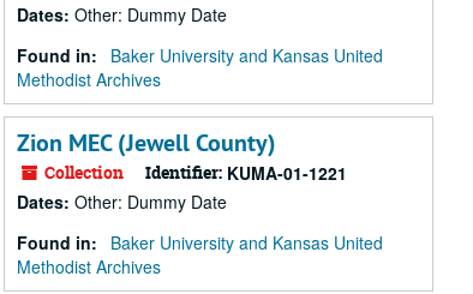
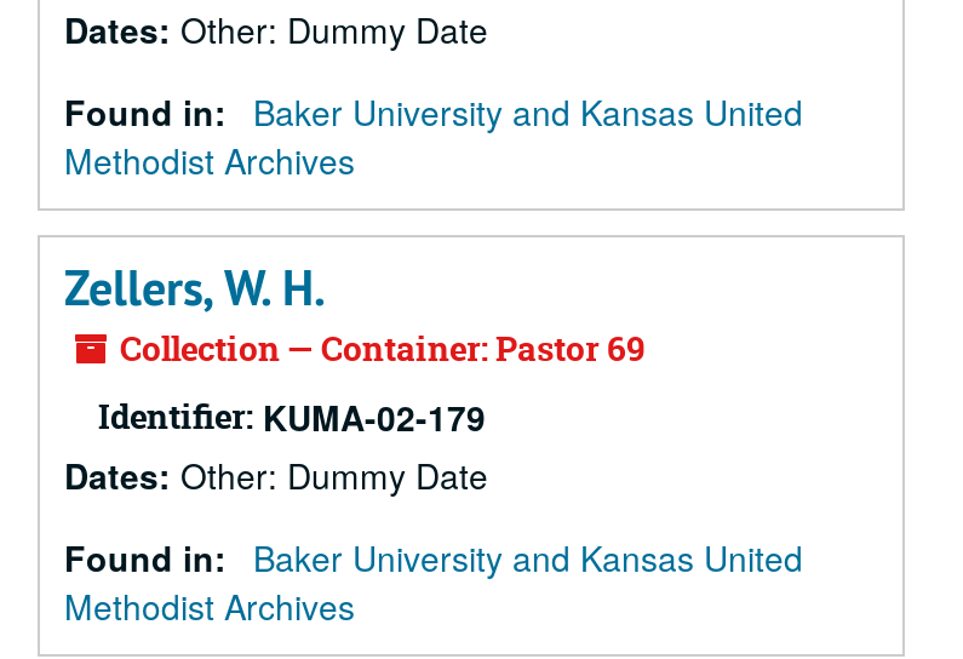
- Zion MEC (Jewell County)
- Collection
- Identifier: KUMA-01-1221
+ Zellers, W. H.
+ Collection — Container: Pastor 69
+ Identifier: KUMA-02-179
